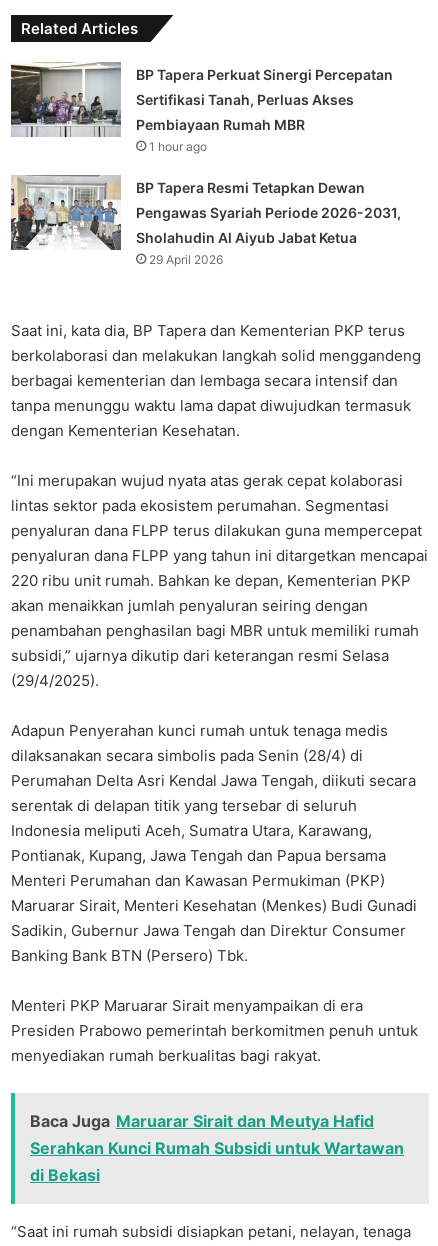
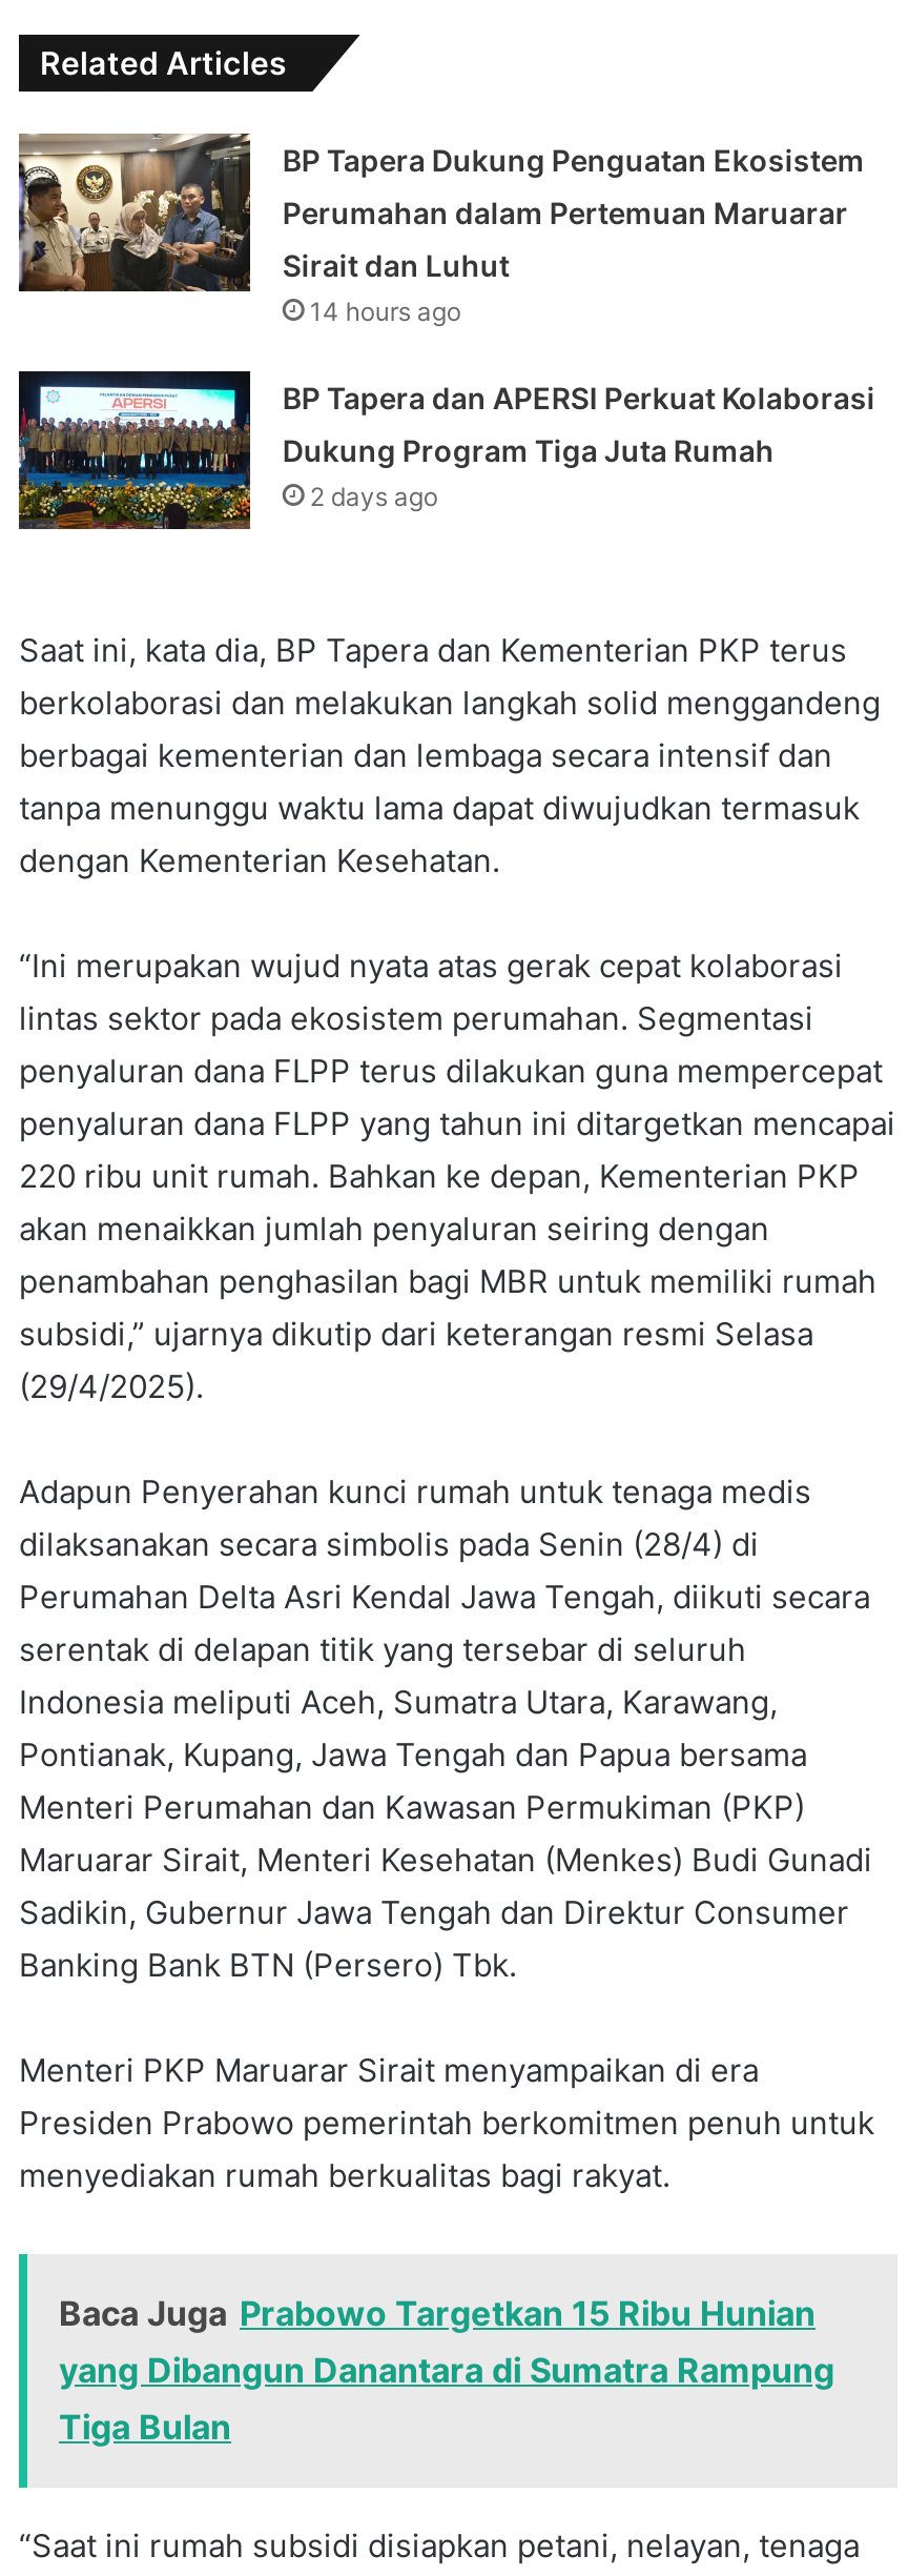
- [image]
- BP Tapera Perkuat Sinergi Percepatan
- Sertifikasi Tanah, Perluas Akses
- Pembiayaan Rumah MBR
- 1 hour ago
- BP Tapera Resmi Tetapkan Dewan
- Pengawas Syariah Periode 2026-2031,
- Sholahudin Al Aiyub Jabat Ketua
- 29 April 2026
+ [image]
+ BP Tapera Dukung Penguatan Ekosistem
+ Perumahan dalam Pertemuan Maruarar
+ Sirait dan Luhut
+ 14 hours ago
+ BP Tapera dan APERSI Perkuat Kolaborasi
+ Dukung Program Tiga Juta Rumah
+ 2 days ago

- [image]
+ [image]

- Baca Juga Maruarar Sirait dan Meutya Hafid
- Serahkan Kunci Rumah Subsidi untuk Wartawan
- di Bekasi
+ Baca Juga Prabowo Targetkan 15 Ribu Hunian
+ yang Dibangun Danantara di Sumatra Rampung
+ Tiga Bulan
